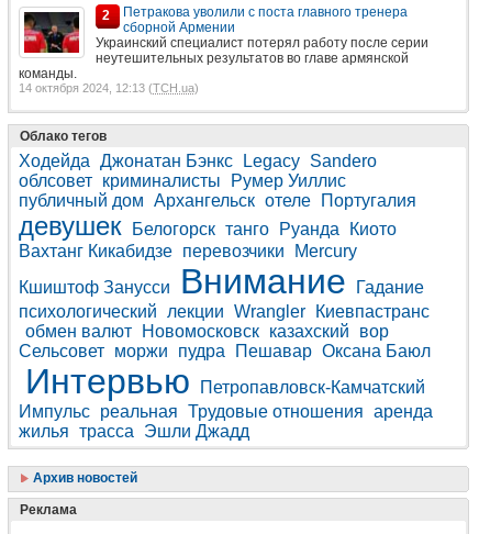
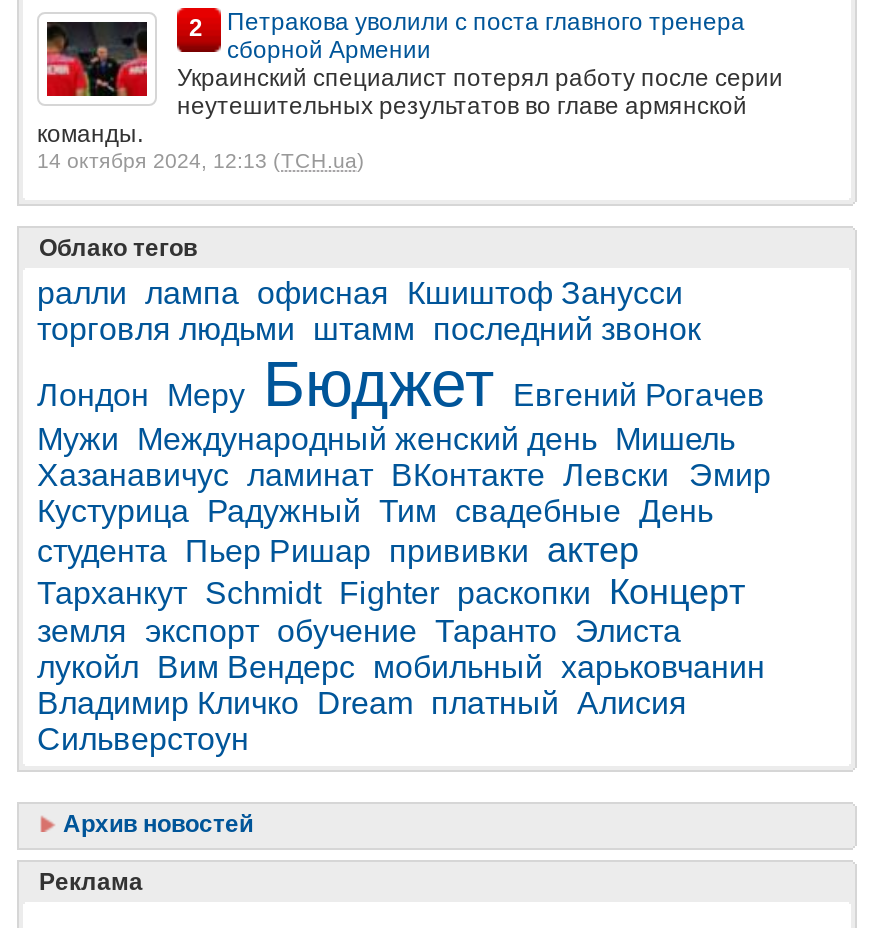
- Ходейда Джонатан Бэнкс Legacy Sandero
- облсовет криминалисты Румер Уиллис
- публичный дом Архангельск отеле Португалия
- девушек Белогорск танго Руанда Киото
- Вахтанг Кикабидзе перевозчики Mercury
- Кшиштоф Занусси Внимание Гадание
- психологический лекции Wrangler Киевпастранс
- обмен валют Новомосковск казахский вор
- Сельсовет моржи пудра Пешавар Оксана Баюл
- Интервью Петропавловск-Камчатский
- Импульс реальная Трудовые отношения аренда
- жилья трасса Эшли Джадд
+ ралли лампа офисная Кшиштоф Занусси
+ торговля людьми штамм последний звонок
+ Лондон Меру Бюджет Евгений Рогачев
+ Мужи Международный женский день Мишель
+ Хазанавичус ламинат ВКонтакте Левски Эмир
+ Кустурица Радужный Тим свадебные День
+ студента Пьер Ришар прививки актер
+ Тарханкут Schmidt Fighter раскопки Концерт
+ земля экспорт обучение Таранто Элиста
+ лукойл Вим Вендерс мобильный харьковчанин
+ Владимир Кличко Dream платный Алисия
+ Сильверстоун
